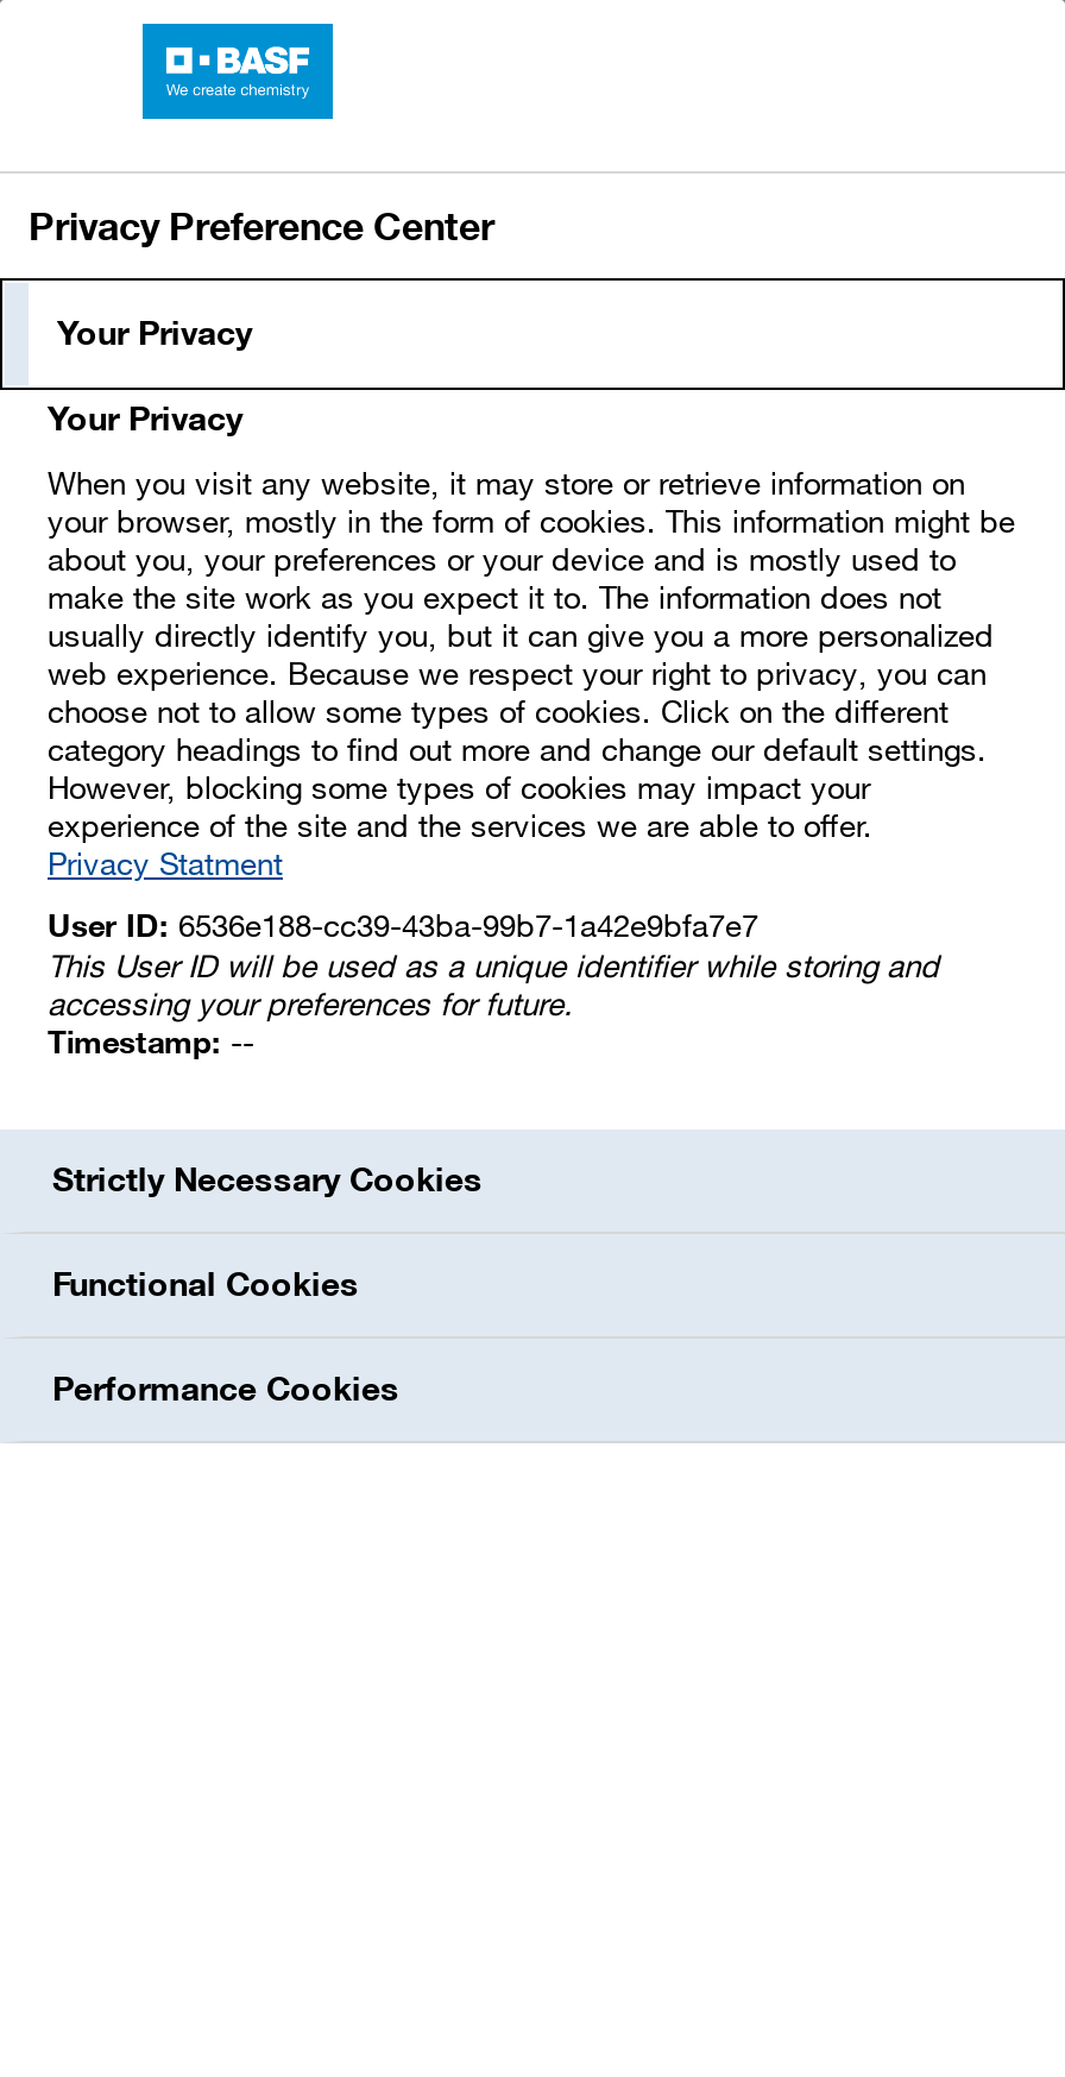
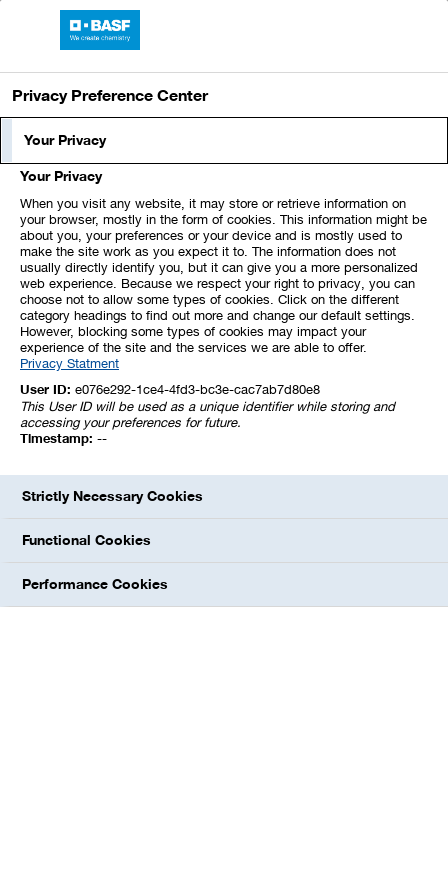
- User ID: 6536e188-cc39-43ba-99b7-1a42e9bfa7e7
+ User ID: e076e292-1ce4-4fd3-bc3e-cac7ab7d80e8
